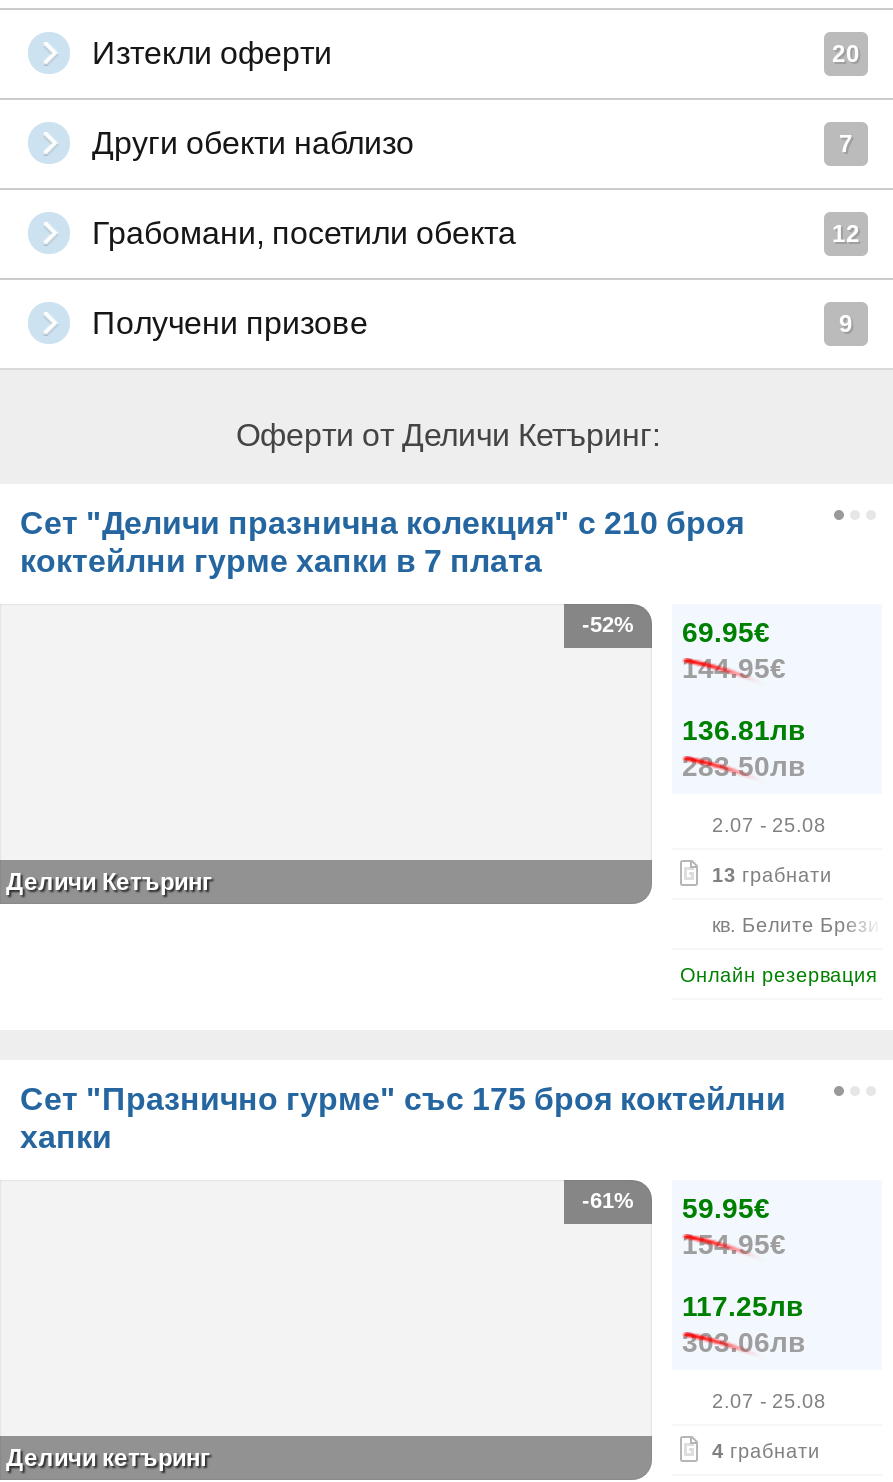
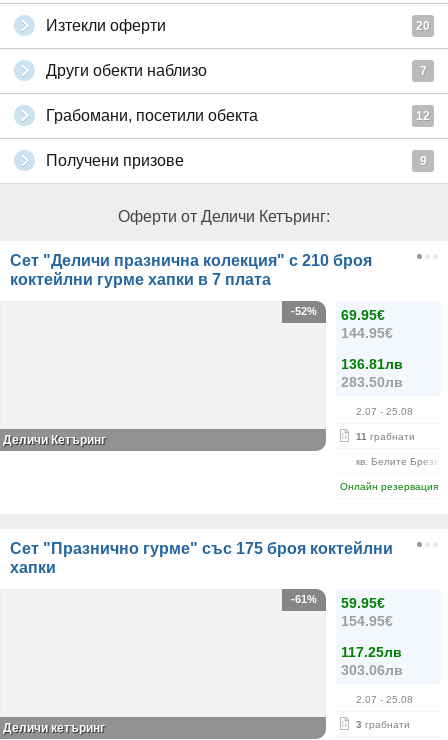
- 13 грабнати
+ 11 грабнати

- 4 грабнати
+ 3 грабнати
